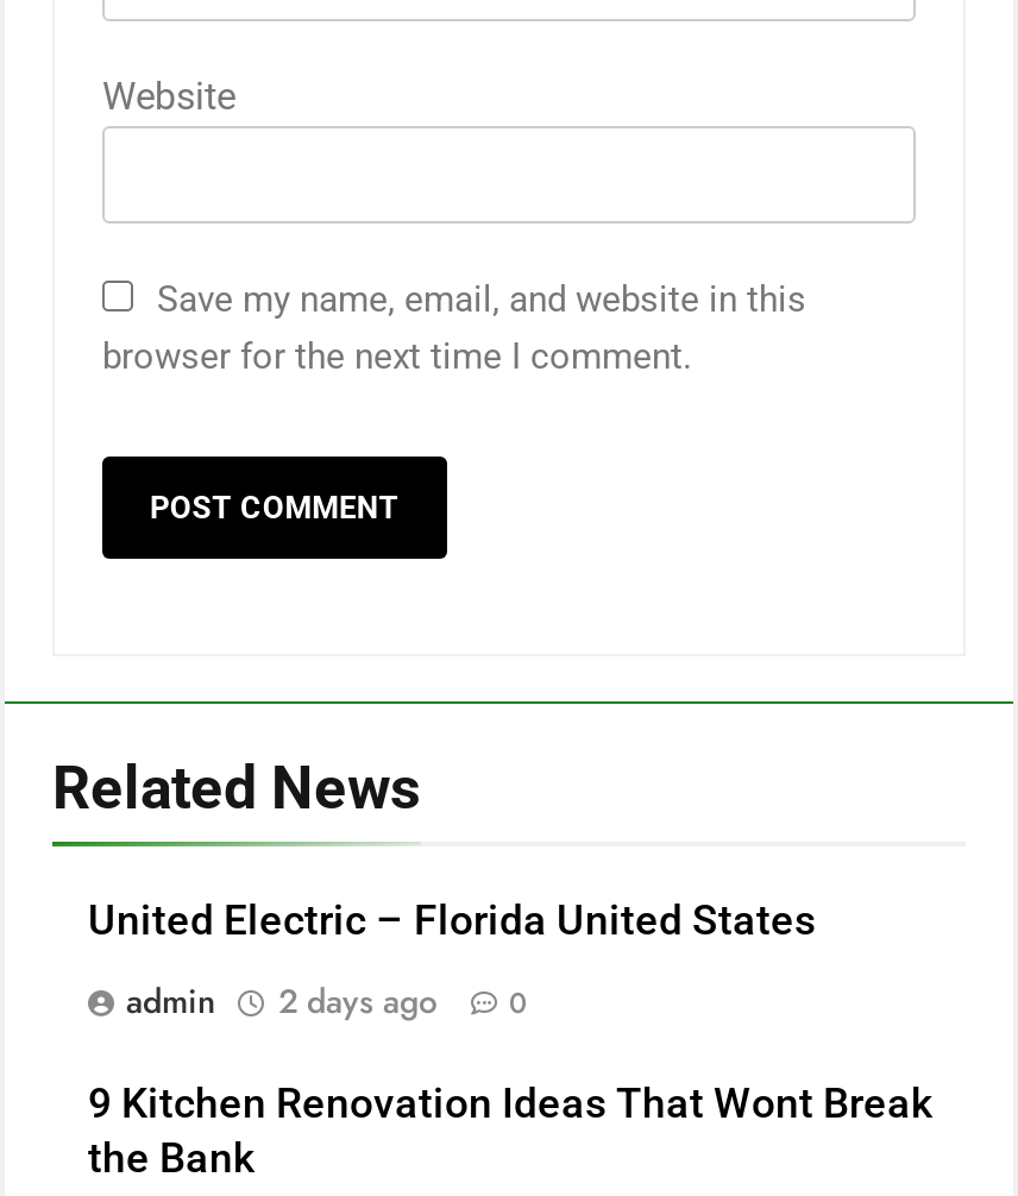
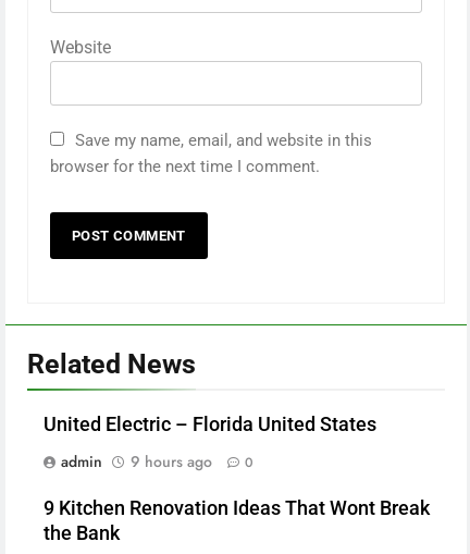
- admin 2 days ago 0
+ admin 9 hours ago 0
